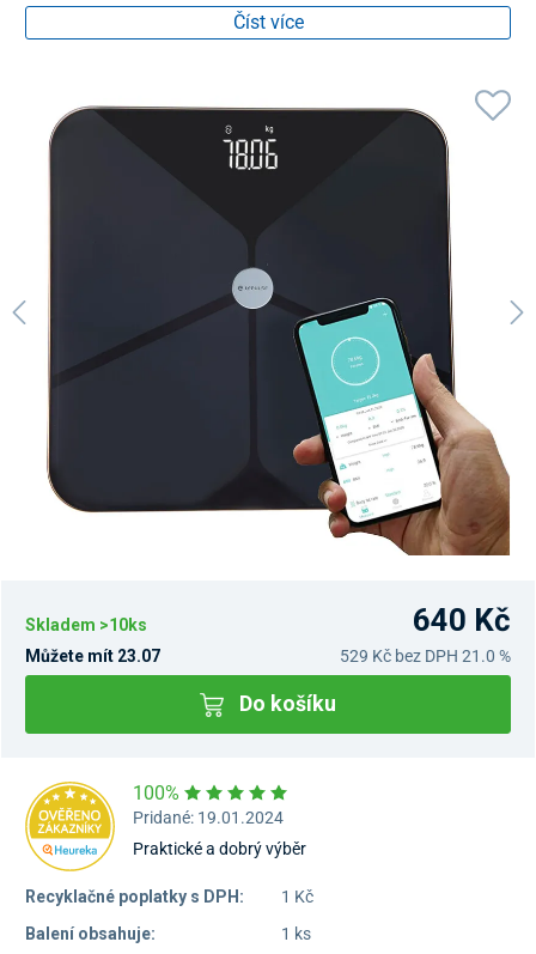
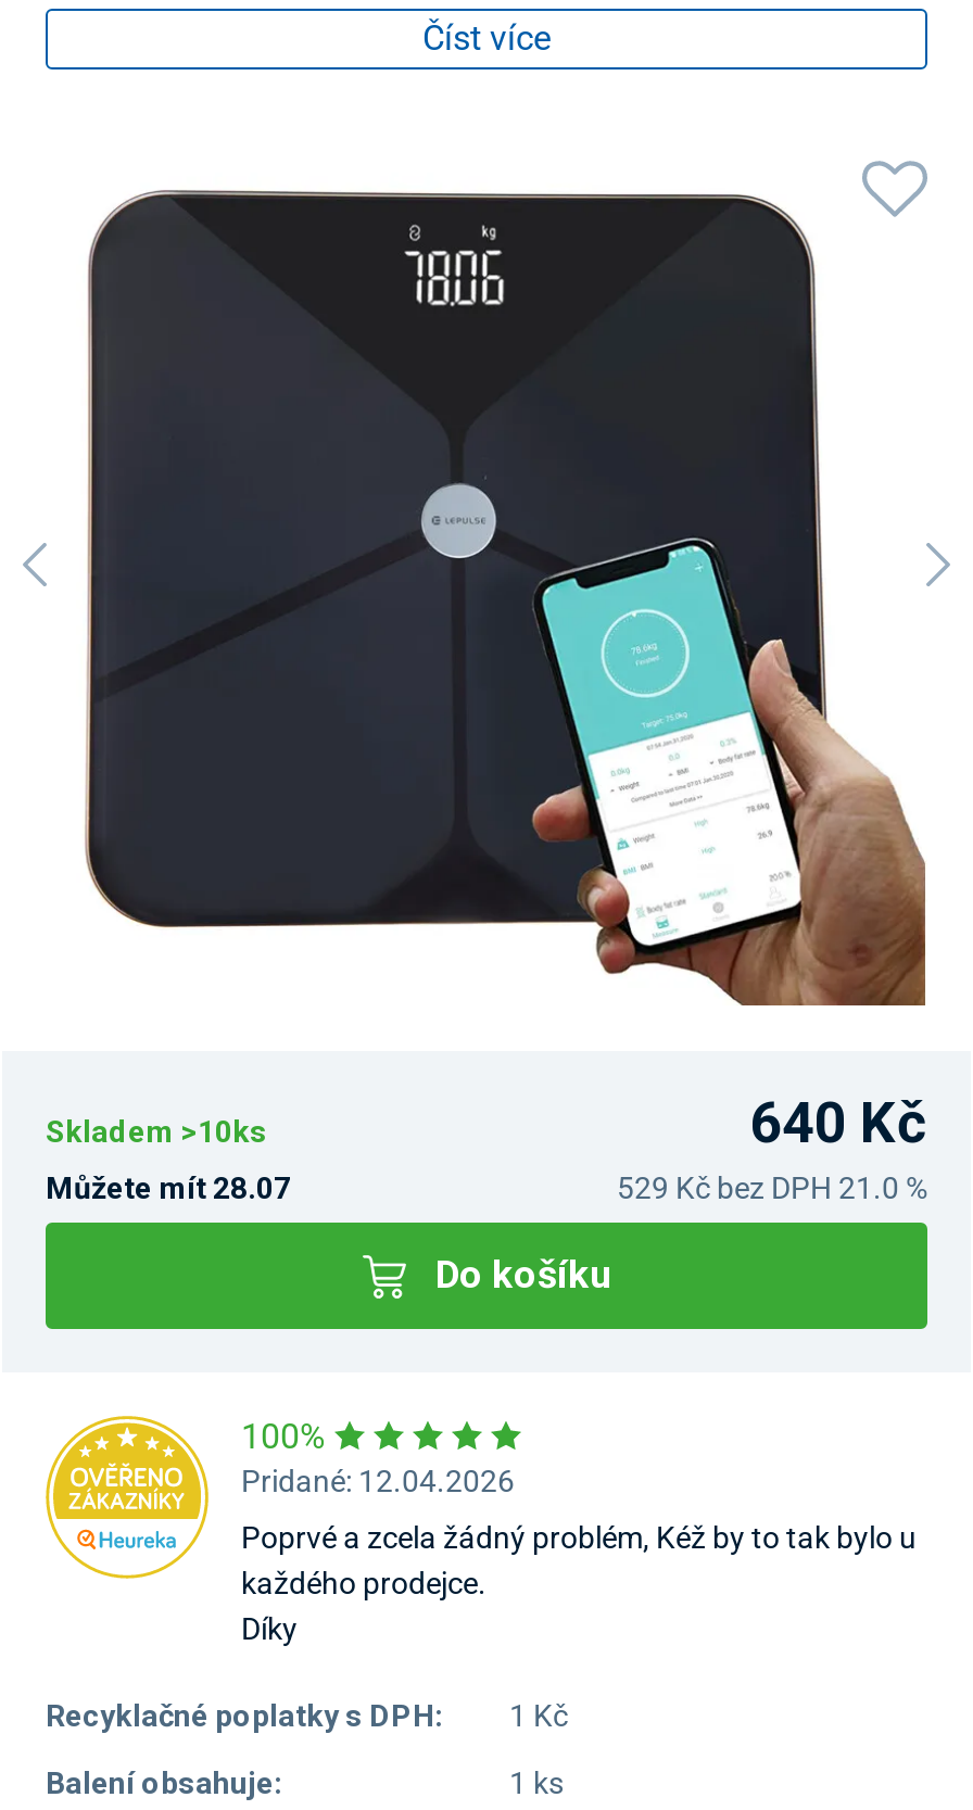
- Můžete mít 23.07
+ Můžete mít 28.07

- Pridané: 19.01.2024
+ Pridané: 12.04.2026

- Praktické a dobrý výběr
+ Poprvé a zcela žádný problém, Kéž by to tak bylo u
+ každého prodejce.
+ Díky
